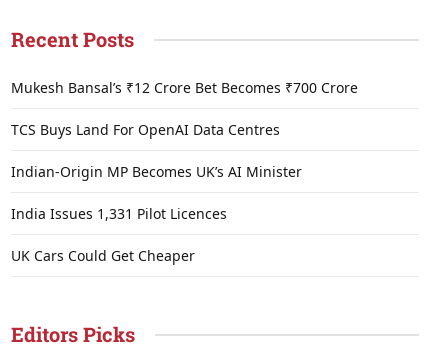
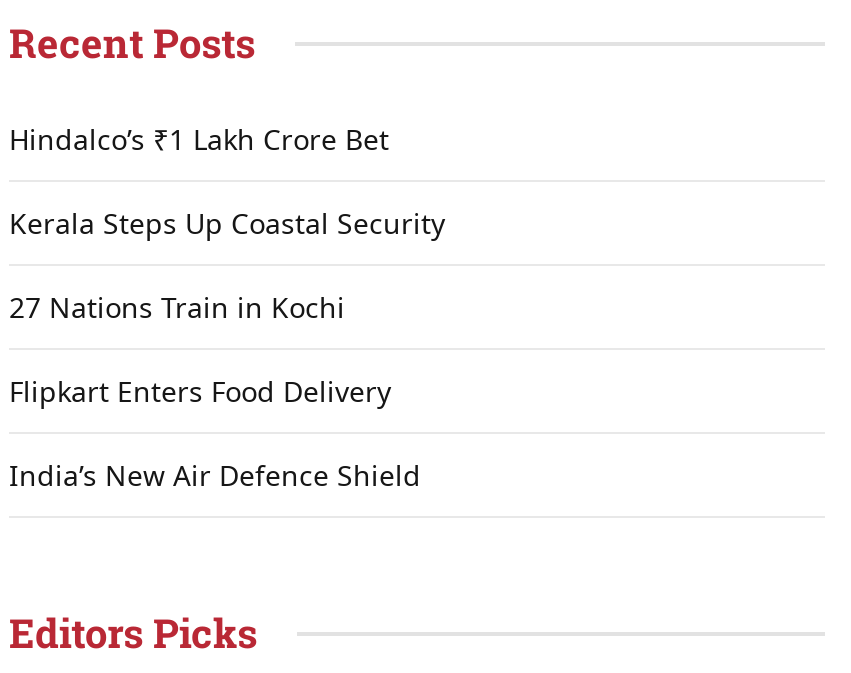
- Mukesh Bansal’s ₹12 Crore Bet Becomes ₹700 Crore
+ Hindalco’s ₹1 Lakh Crore Bet

- TCS Buys Land For OpenAI Data Centres
+ Kerala Steps Up Coastal Security

- Indian-Origin MP Becomes UK’s AI Minister
+ 27 Nations Train in Kochi

- India Issues 1,331 Pilot Licences
+ Flipkart Enters Food Delivery

- UK Cars Could Get Cheaper
+ India’s New Air Defence Shield
